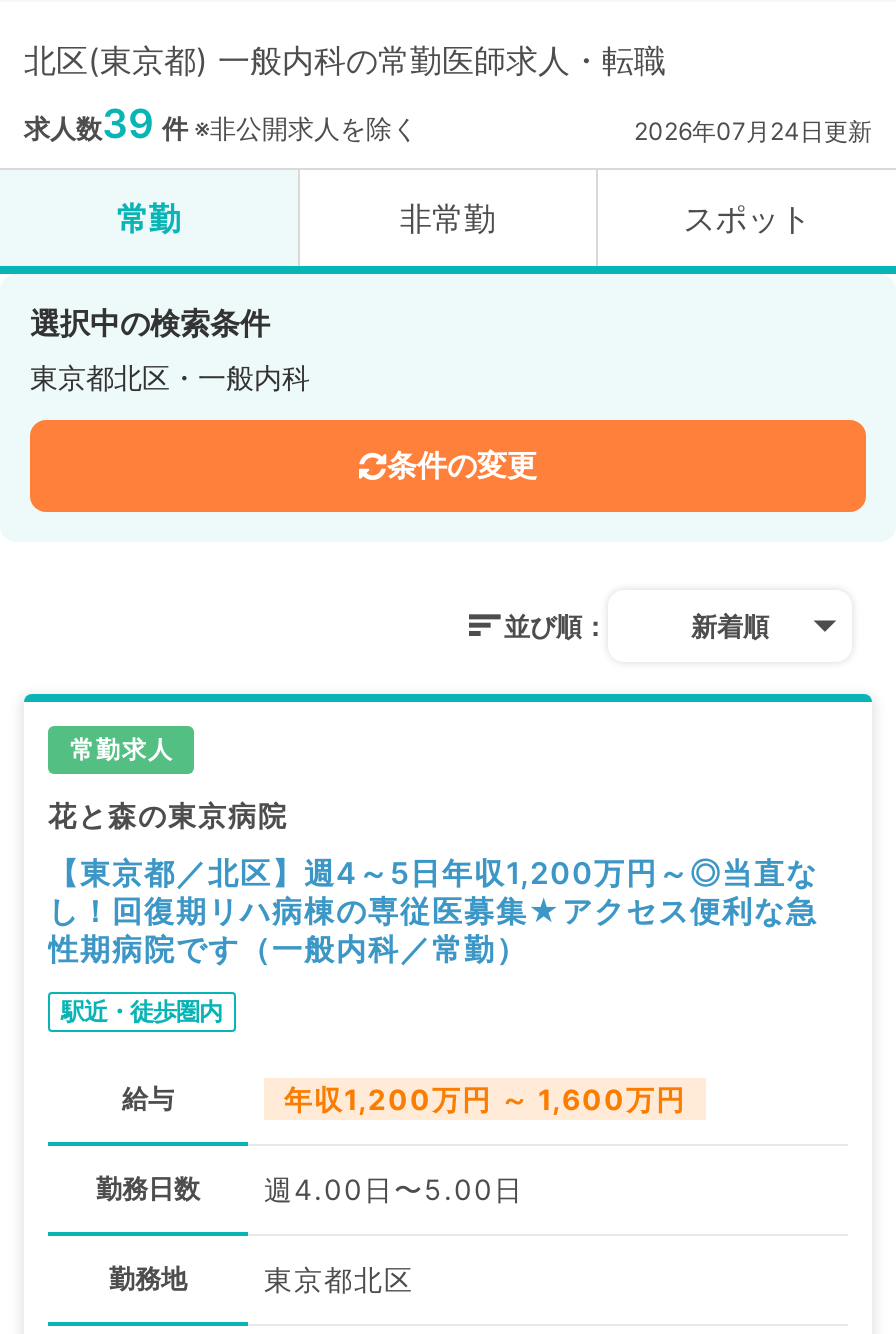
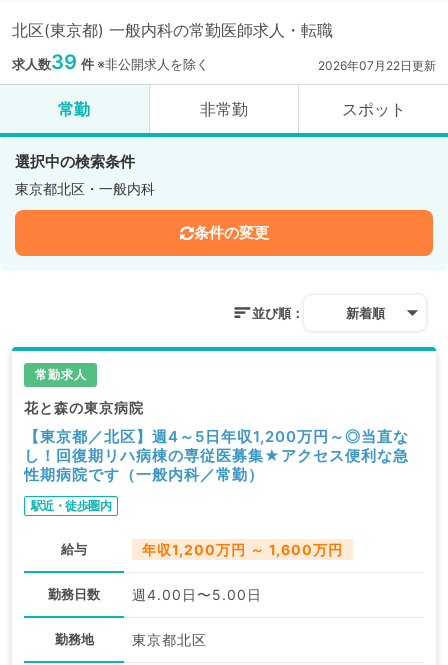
- 2026年07月24日更新
+ 2026年07月22日更新
